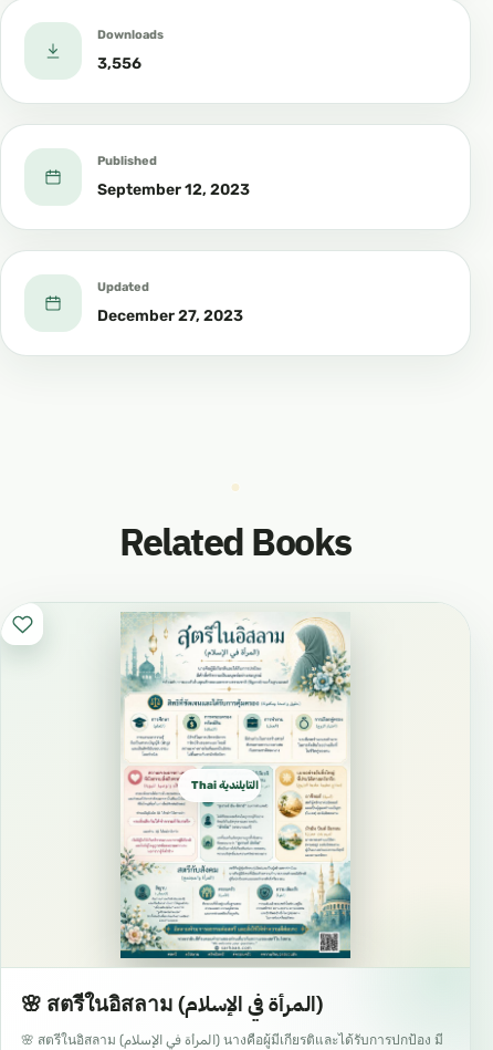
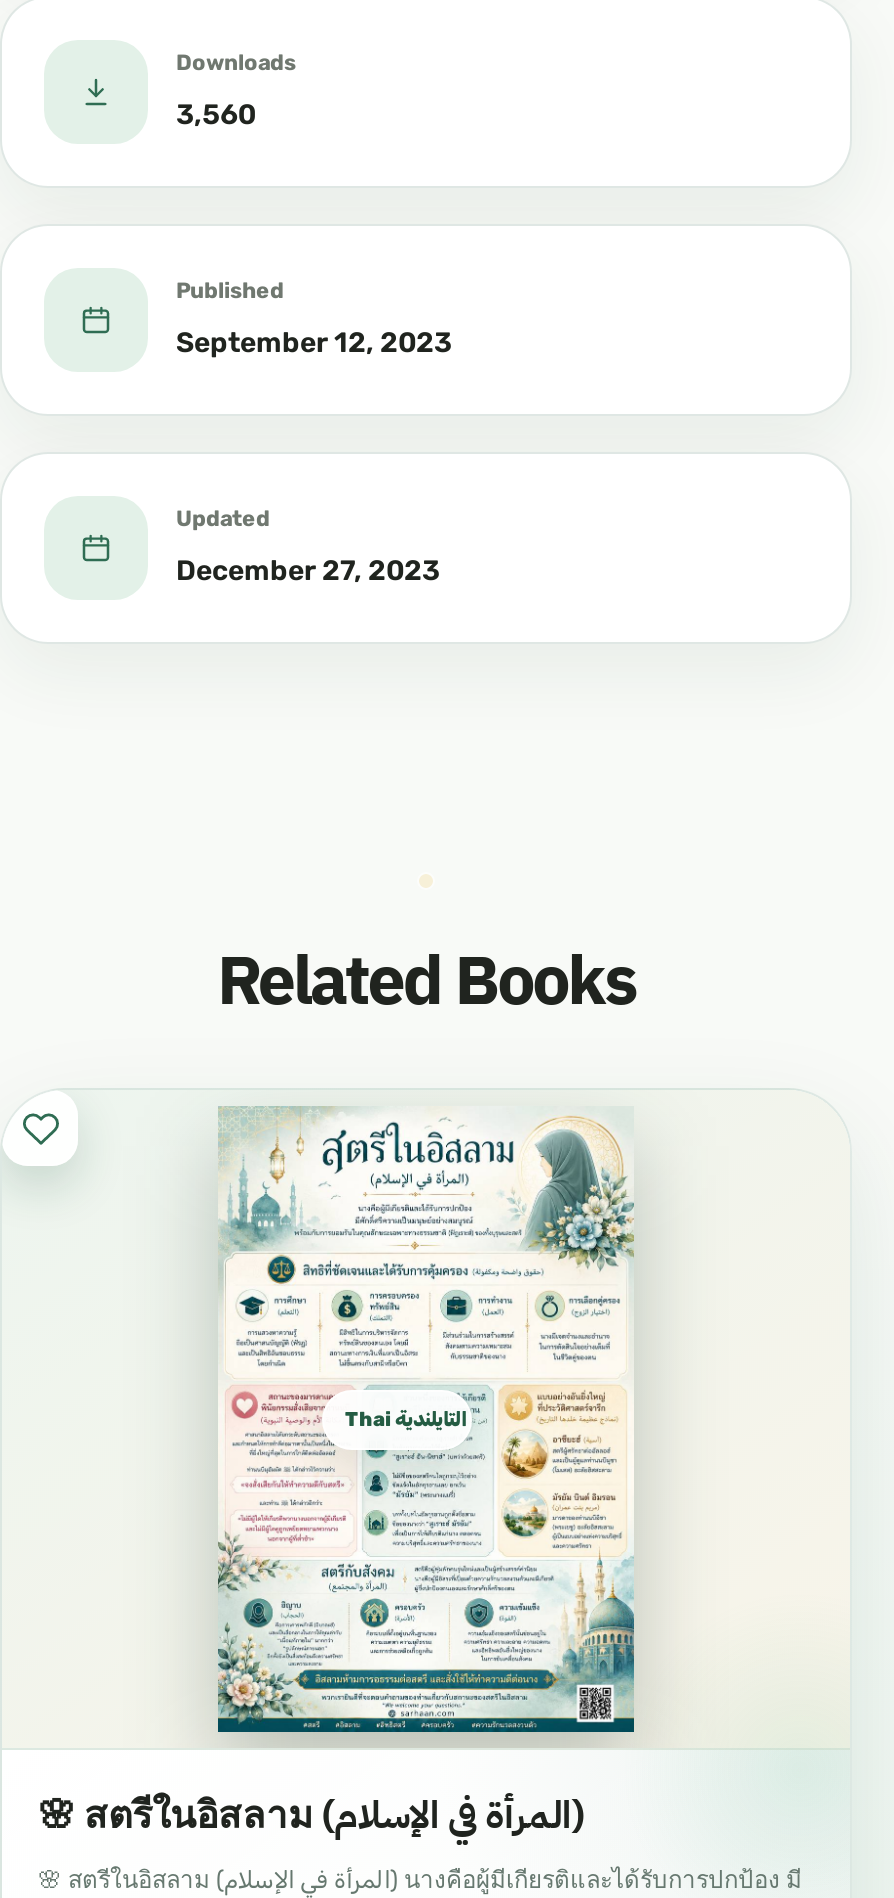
- 3,556
+ 3,560
